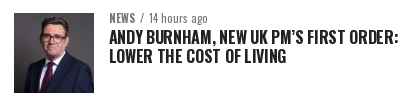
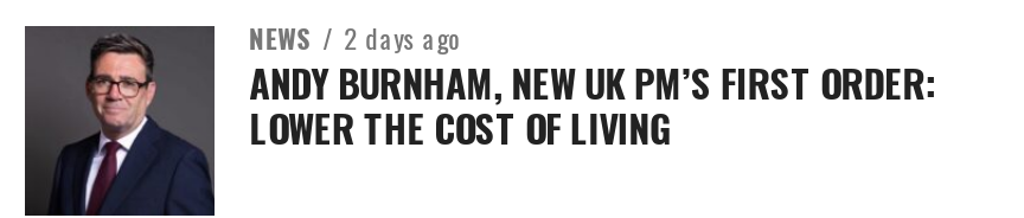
- NEWS 14 hours ago
+ NEWS 2 days ago
